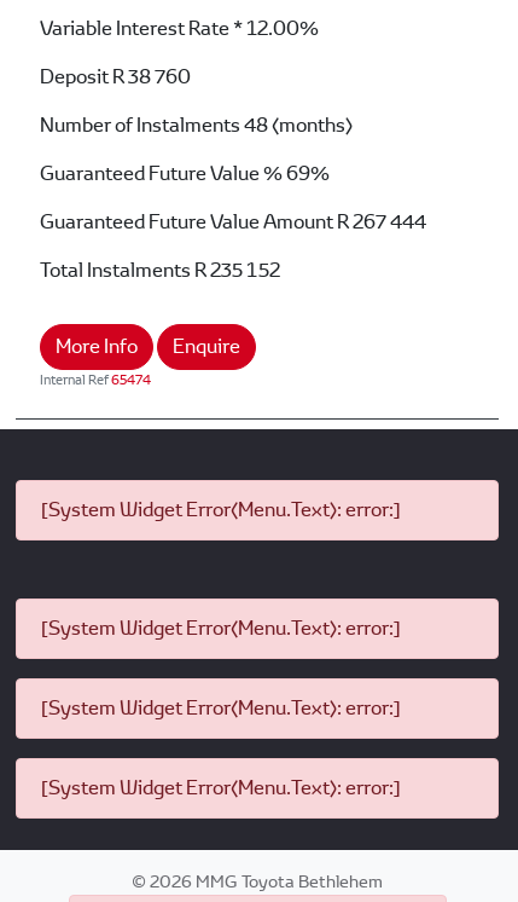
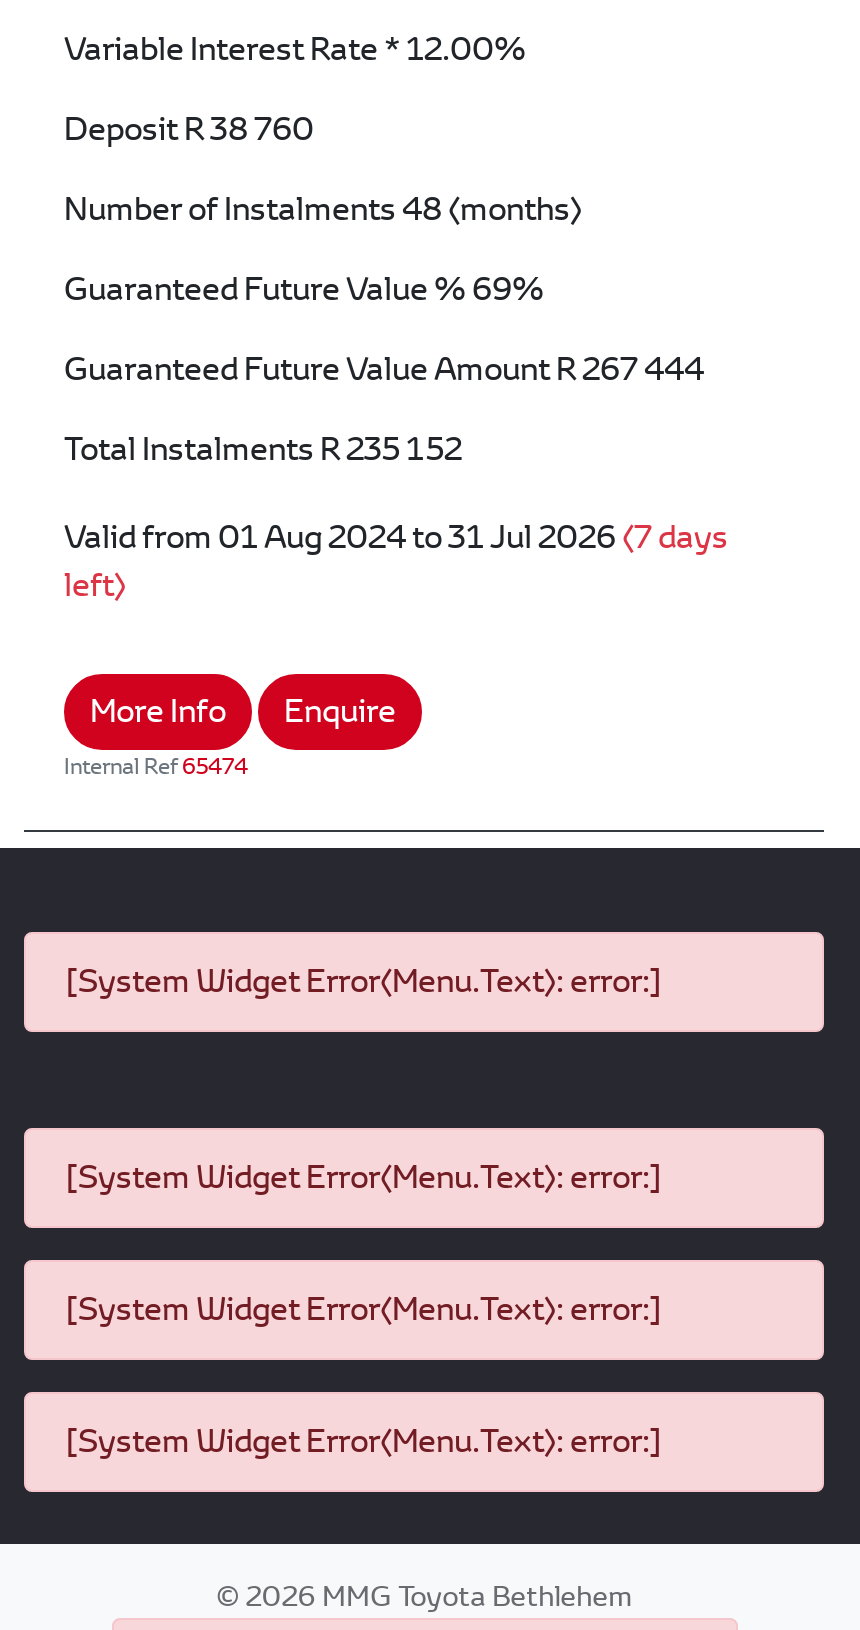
+ Valid from 01 Aug 2024 to 31 Jul 2026 (7 days
+ left)
